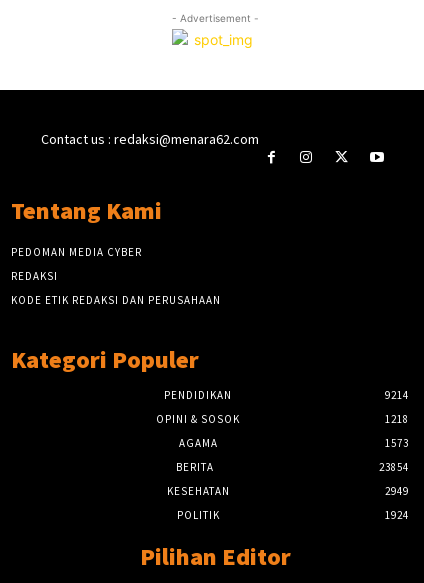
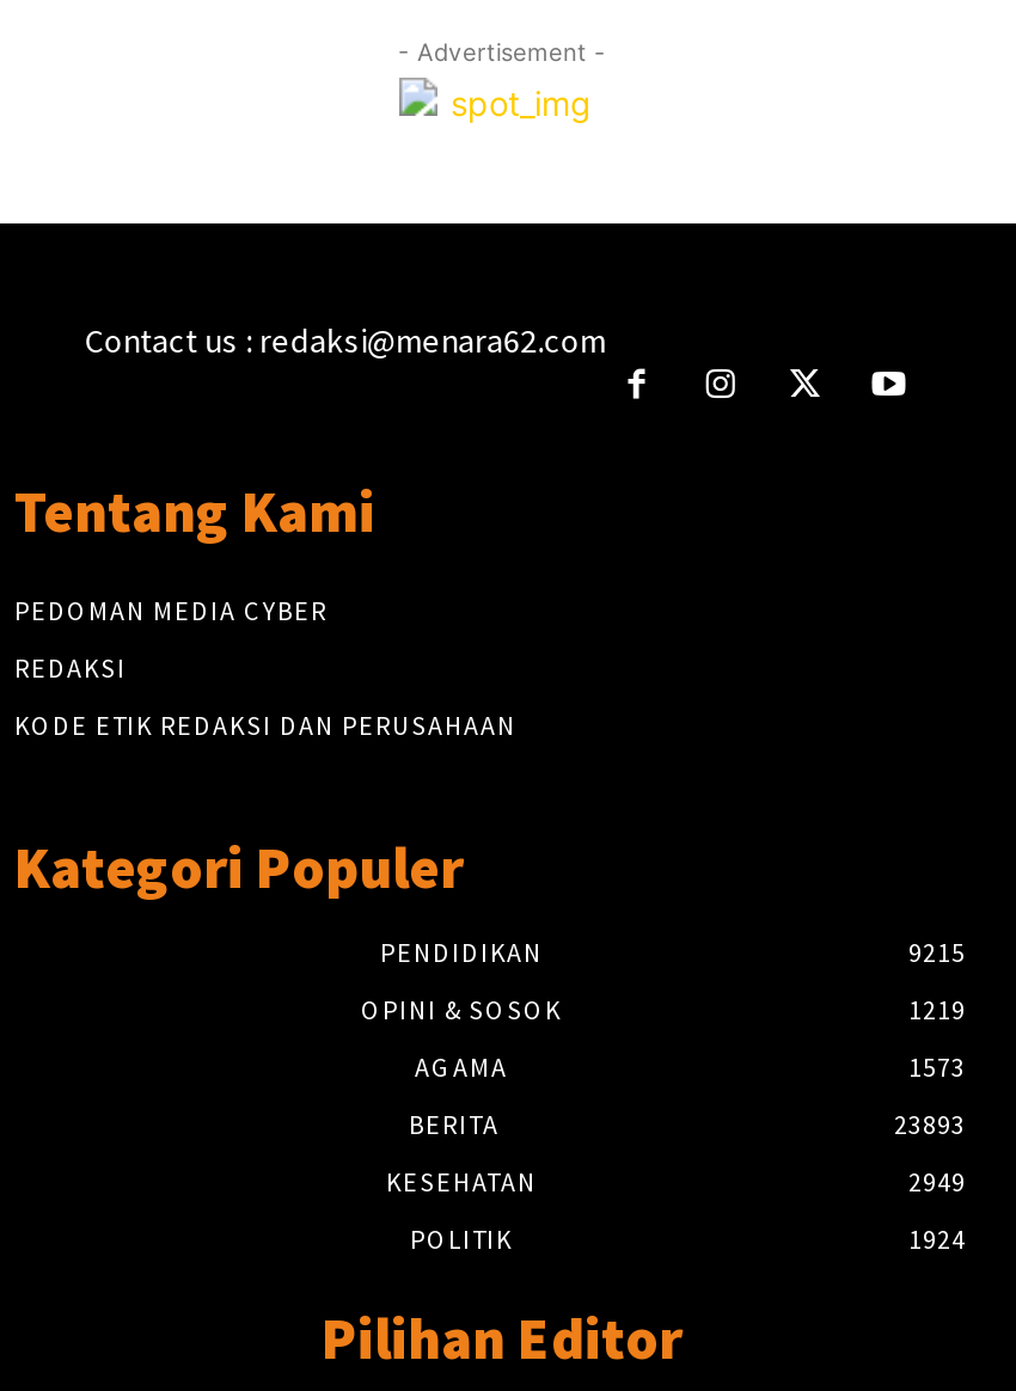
- 9214
+ 9215

- 1218
+ 1219

- 23854
+ 23893
